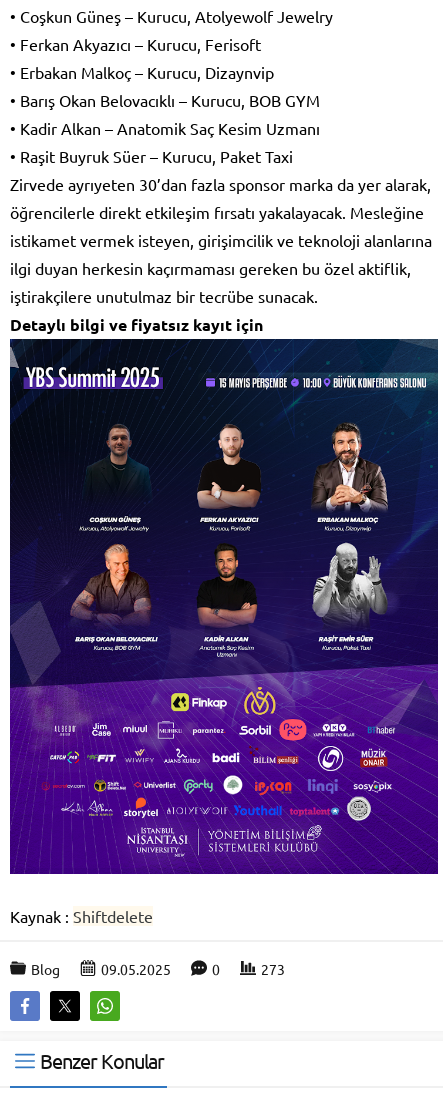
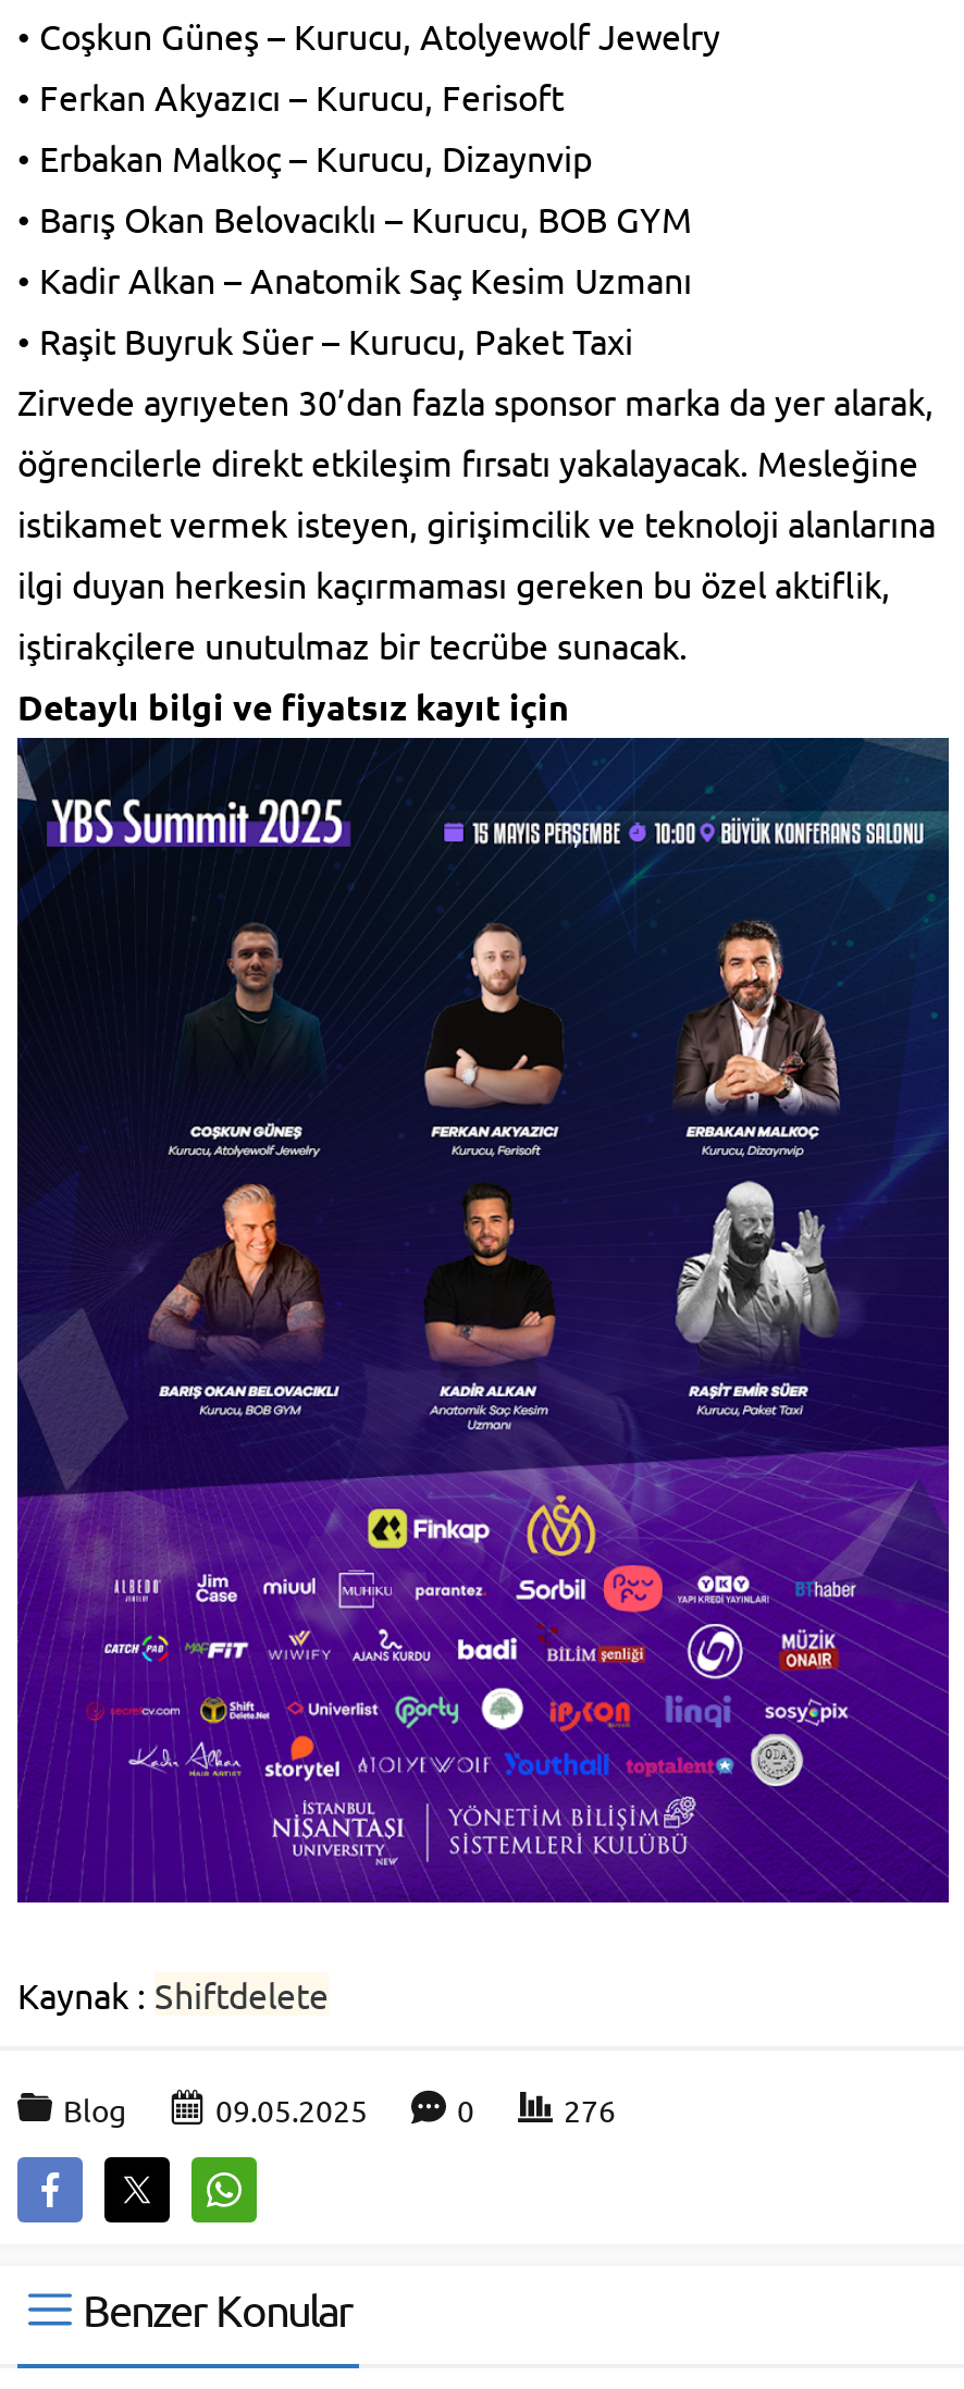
- 273
+ 276
